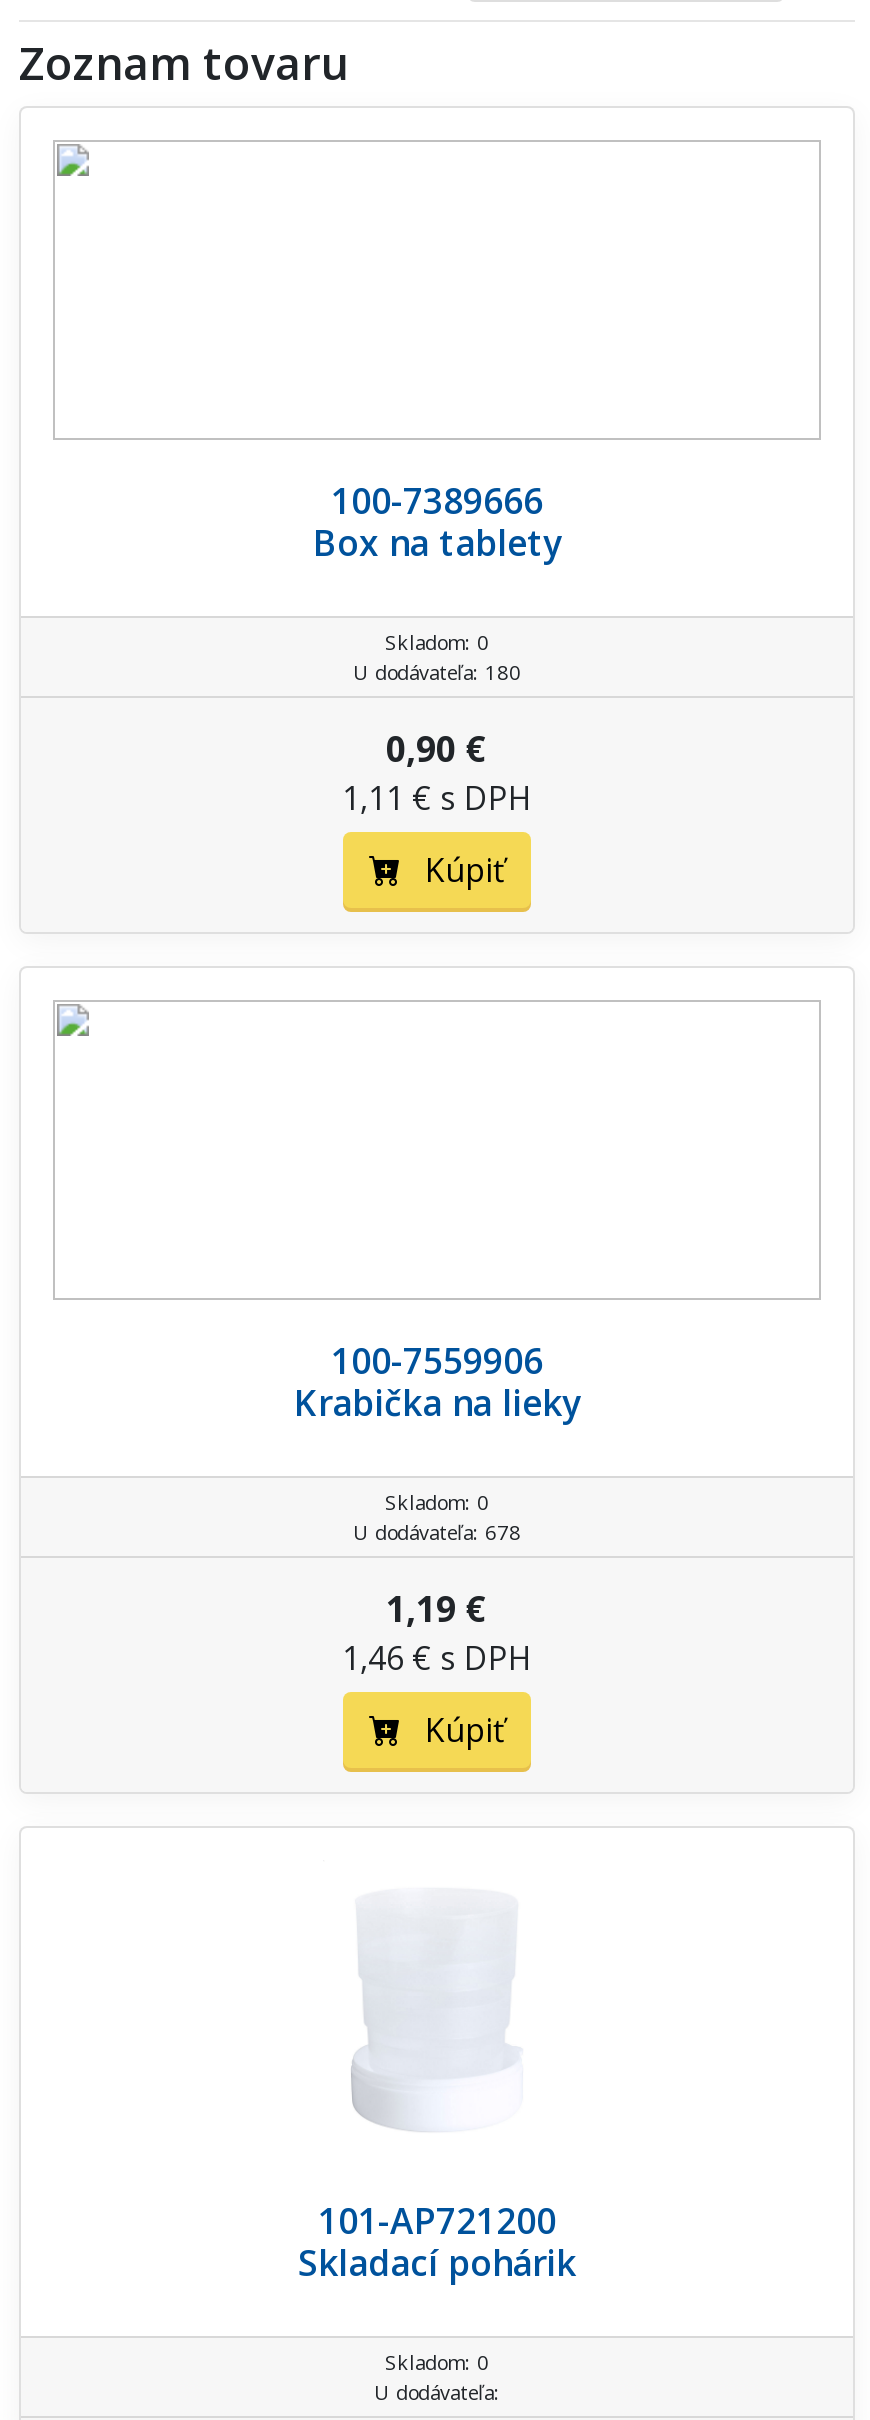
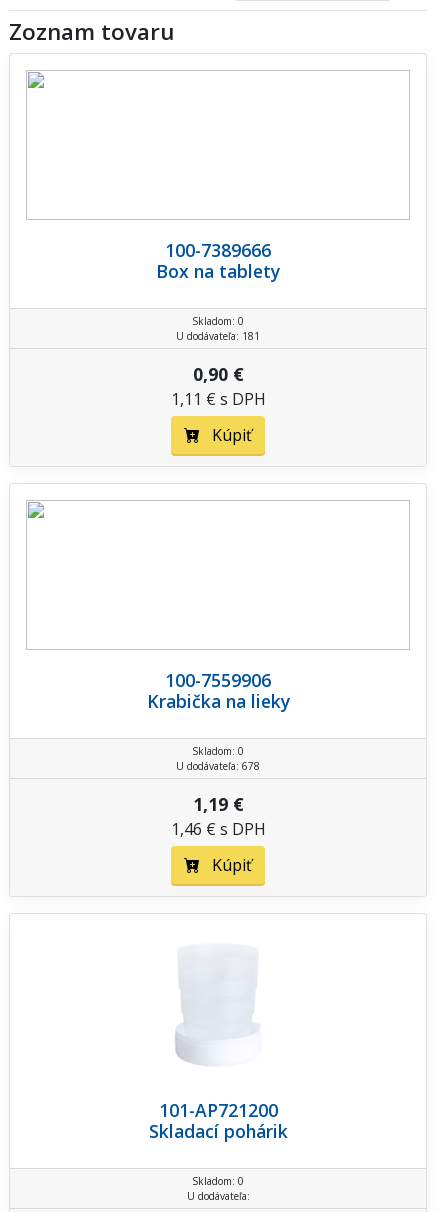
- U dodávateľa: 180
+ U dodávateľa: 181
